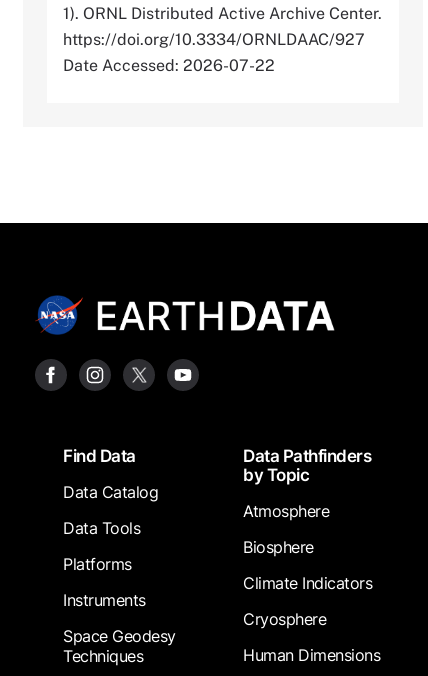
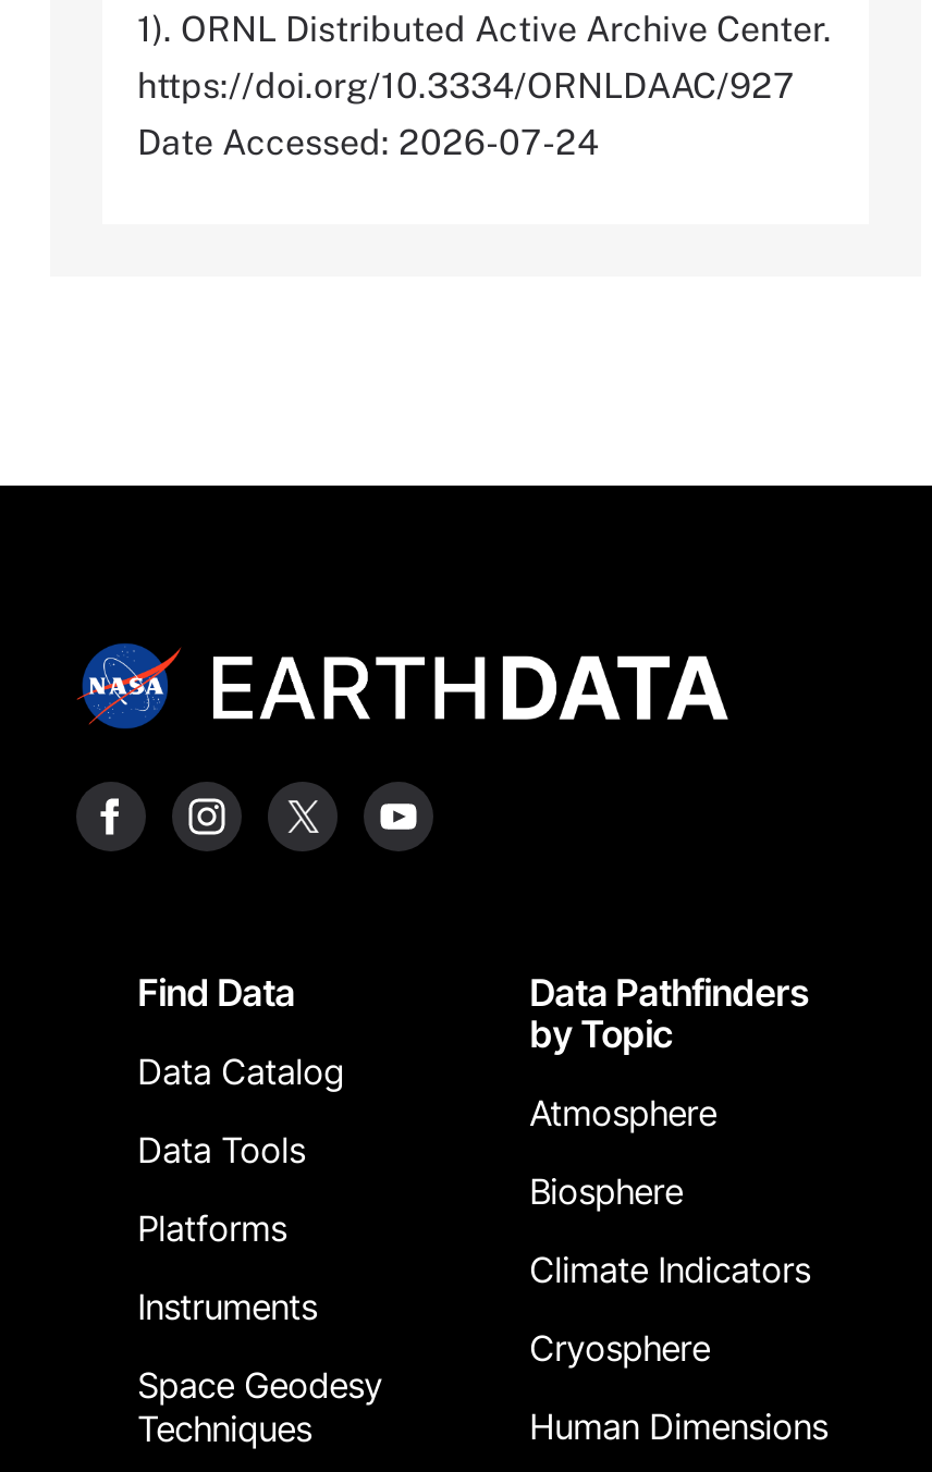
- Date Accessed: 2026-07-22
+ Date Accessed: 2026-07-24
